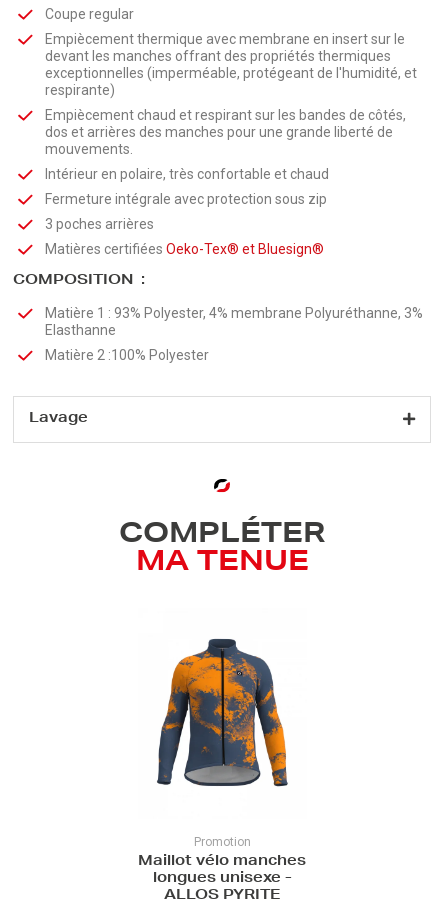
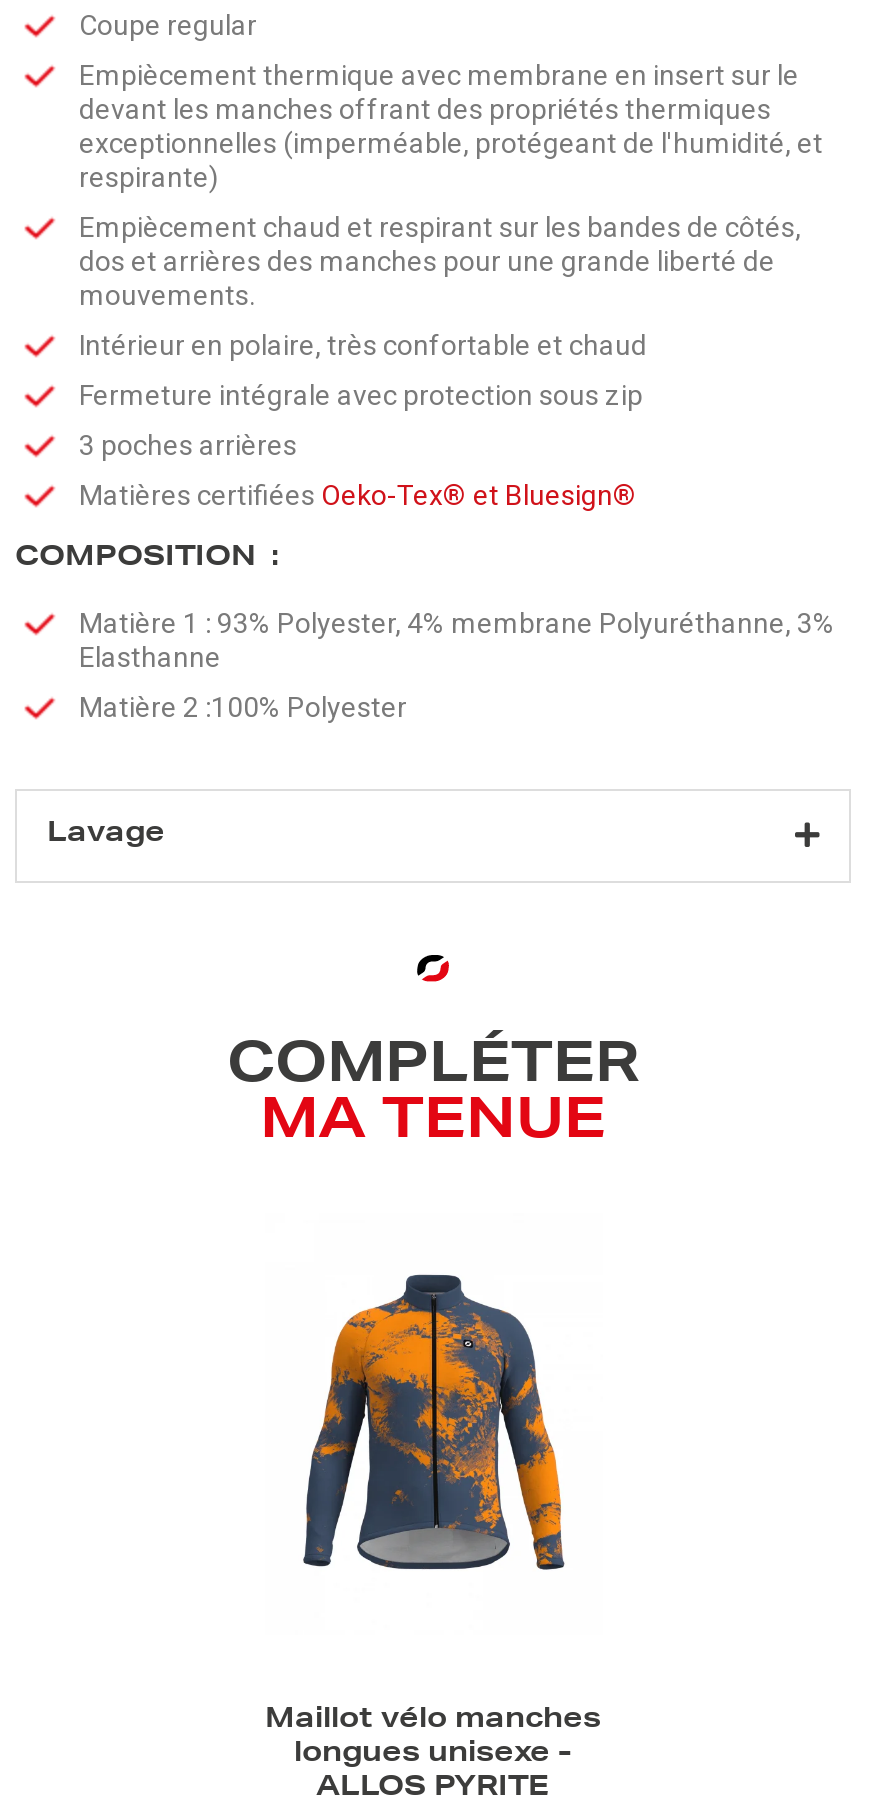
- Promotion
